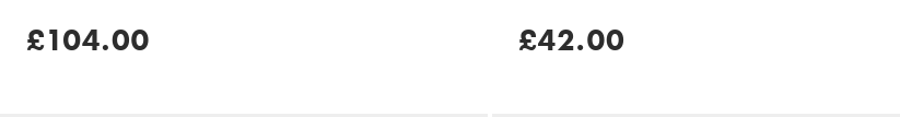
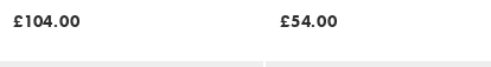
- £42.00
+ £54.00
